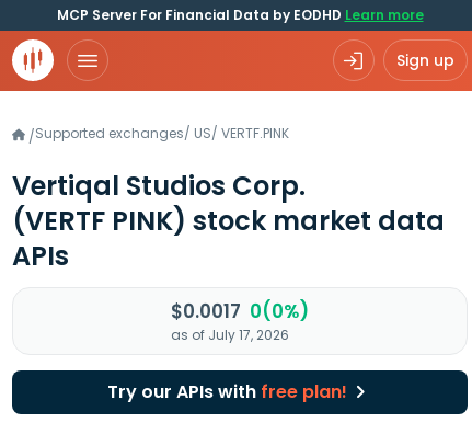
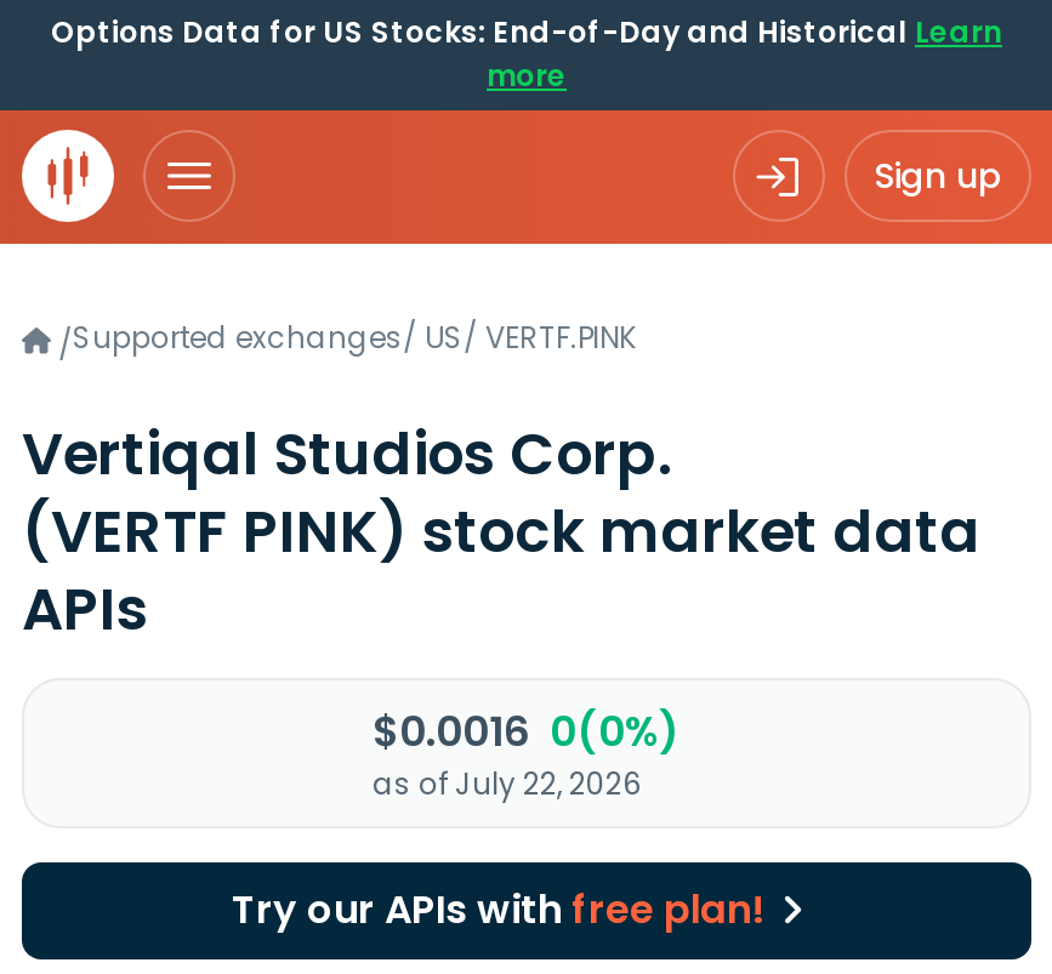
- MCP Server For Financial Data by EODHD Learn more
+ Options Data for US Stocks: End-of-Day and Historical Learn
+ more

- $0.0017 0(0%)
+ $0.0016 0(0%)

- as of July 17, 2026
+ as of July 22, 2026
